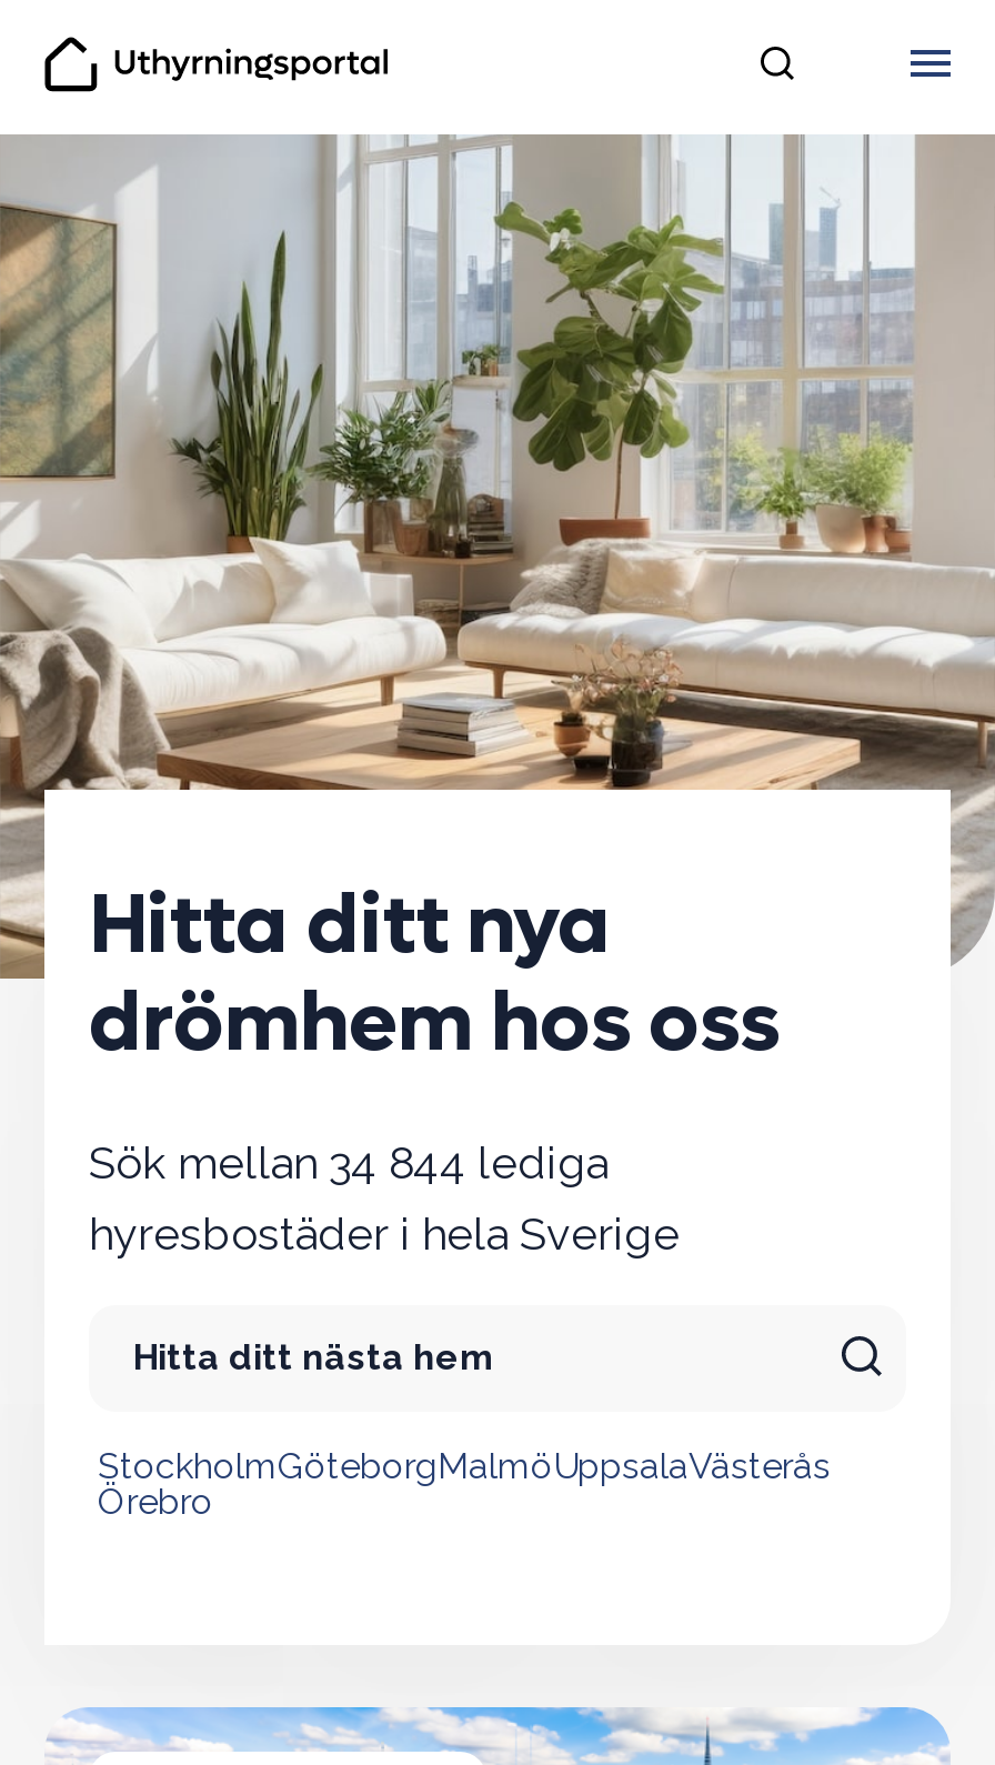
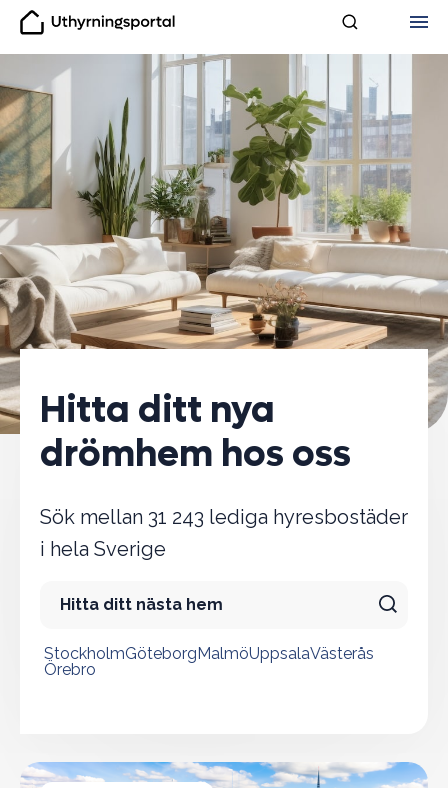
- Sök mellan 34 844 lediga
- hyresbostäder i hela Sverige
+ Sök mellan 31 243 lediga hyresbostäder
+ i hela Sverige
